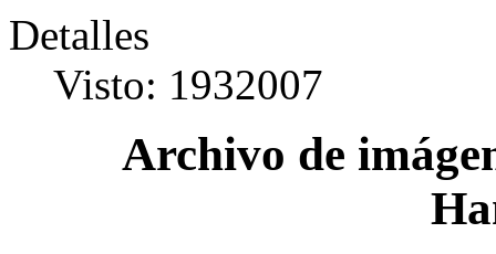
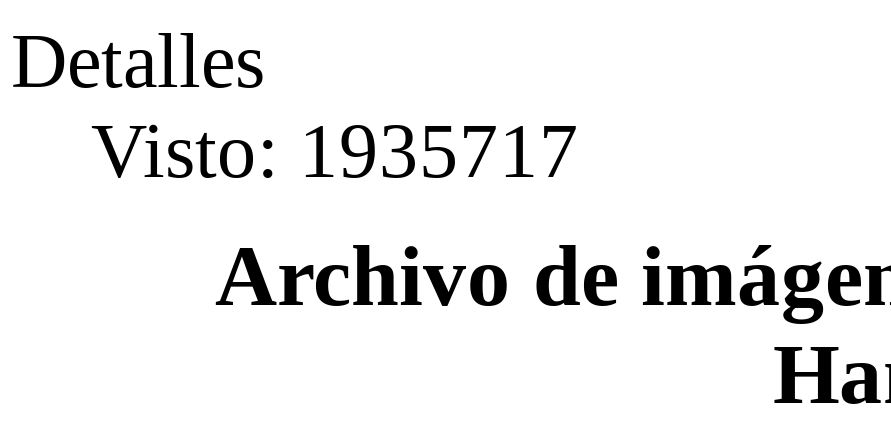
- Visto: 1932007
+ Visto: 1935717
